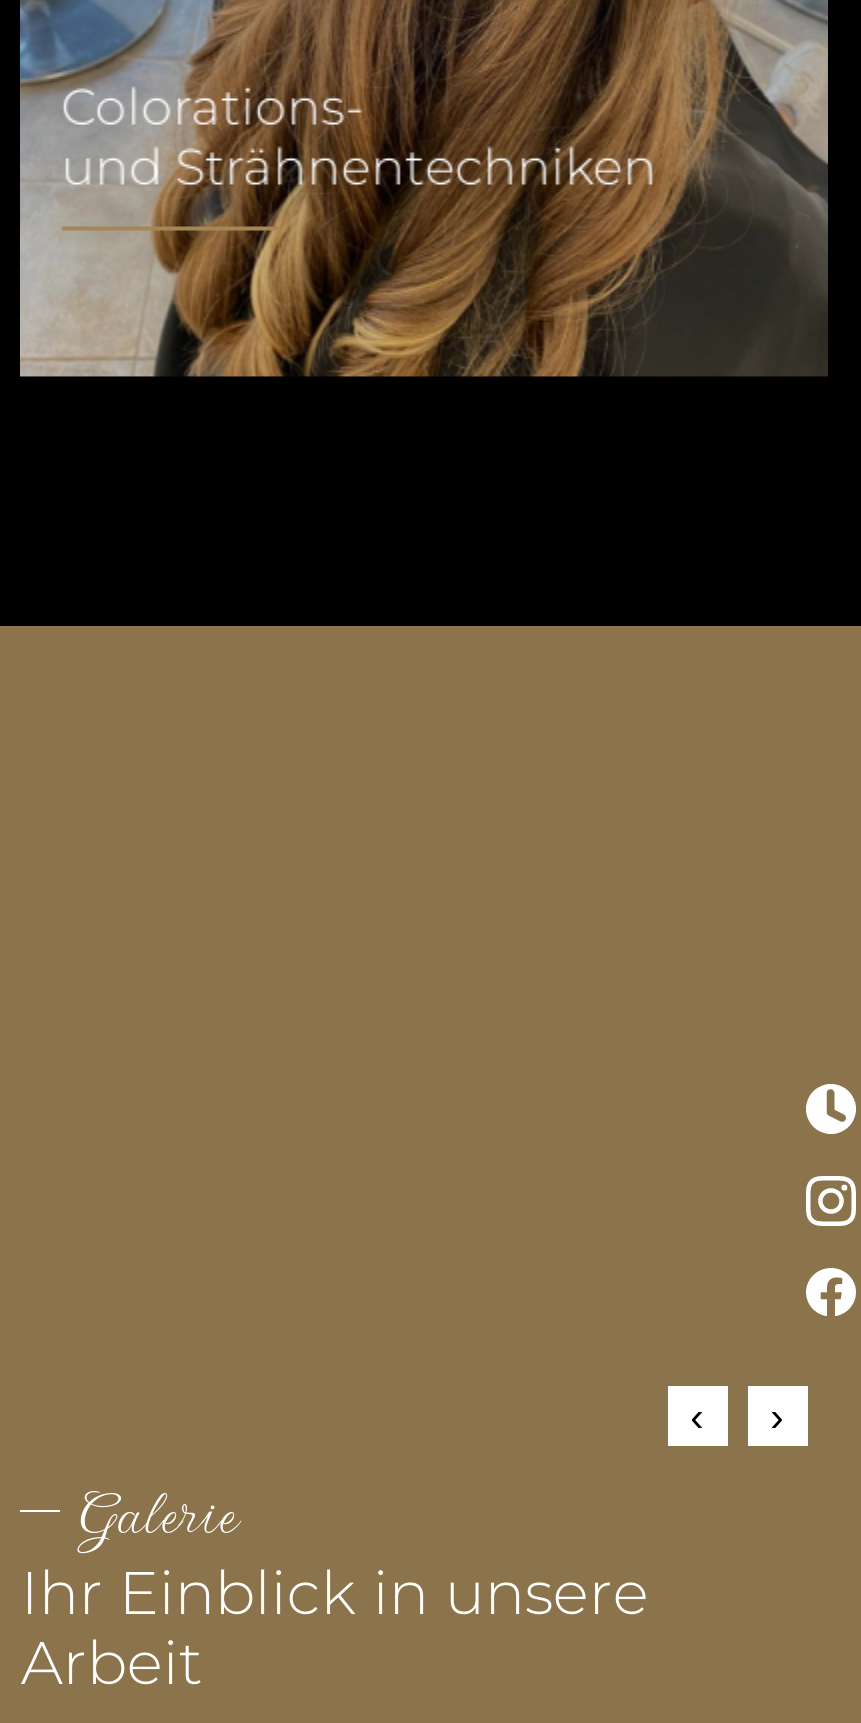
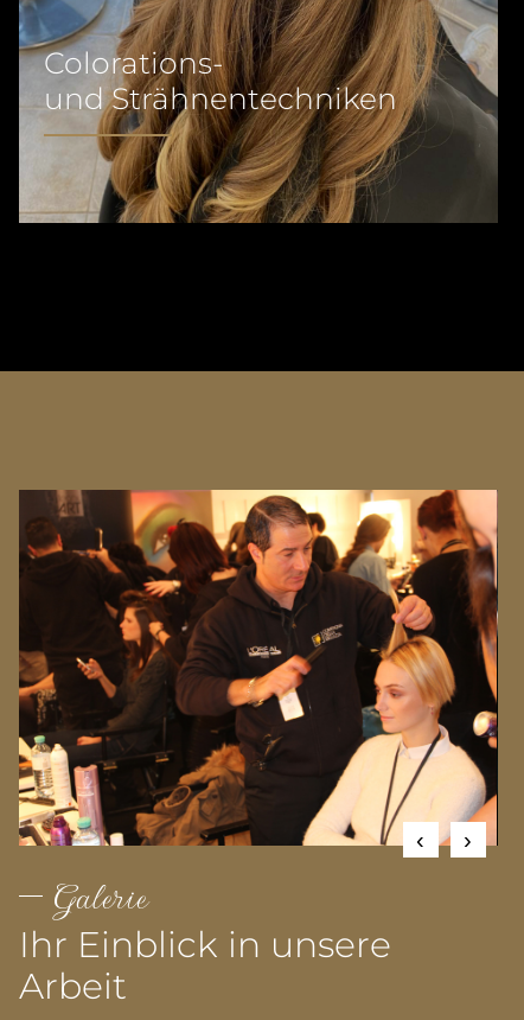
+ [image]
